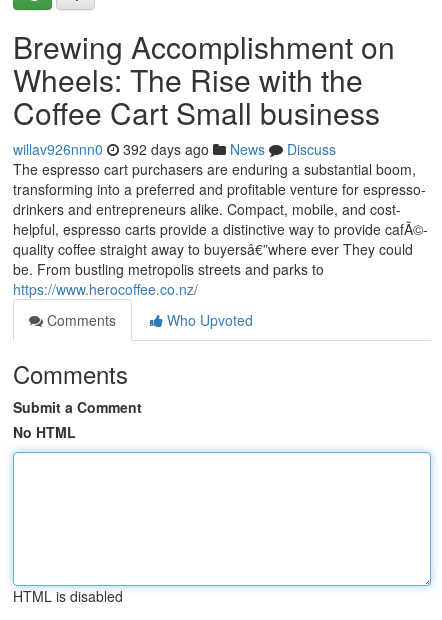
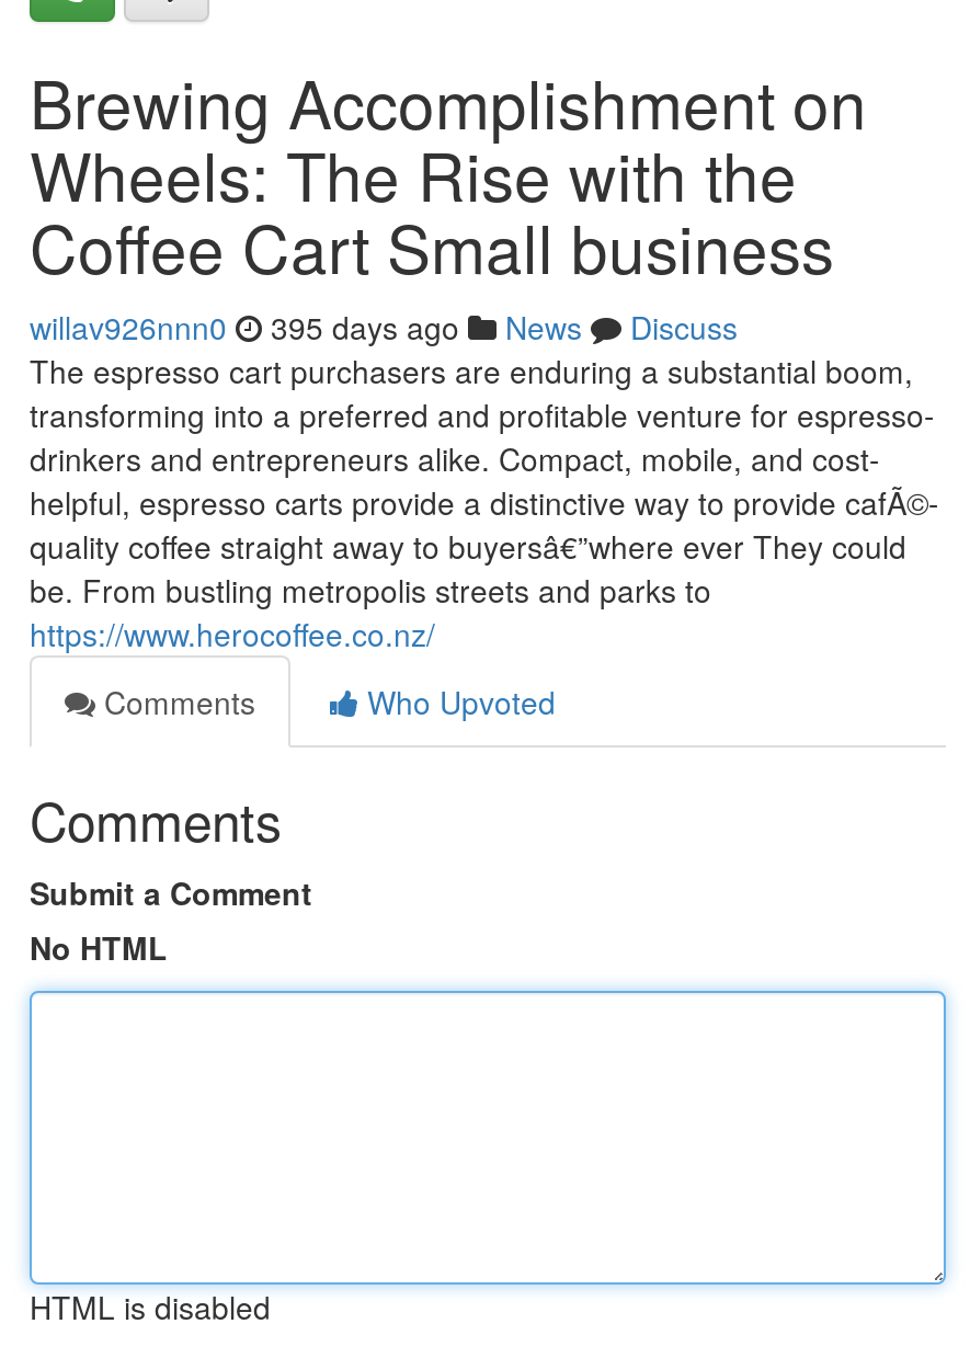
- willav926nnn0 392 days ago News Discuss
+ willav926nnn0 395 days ago News Discuss
